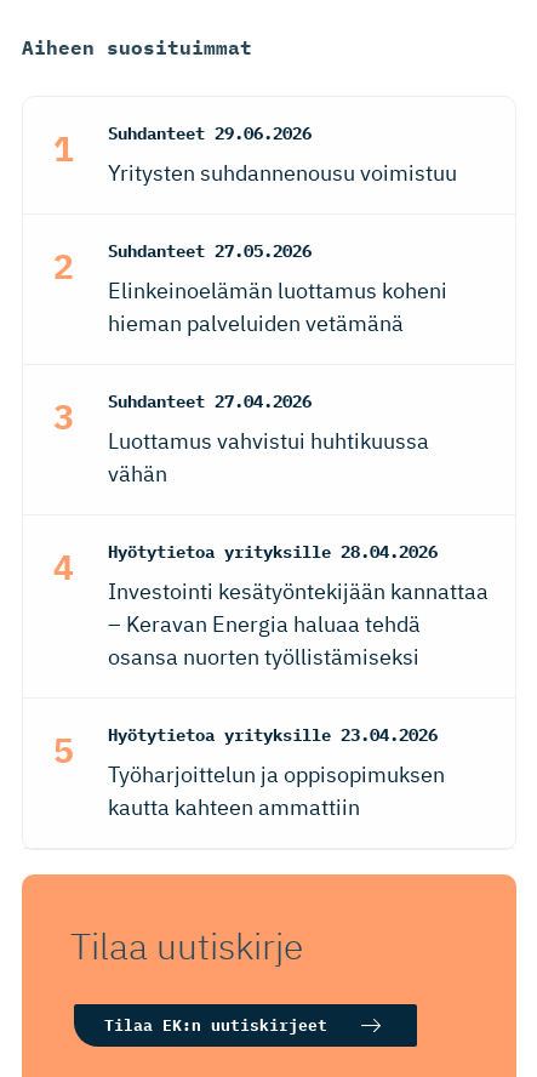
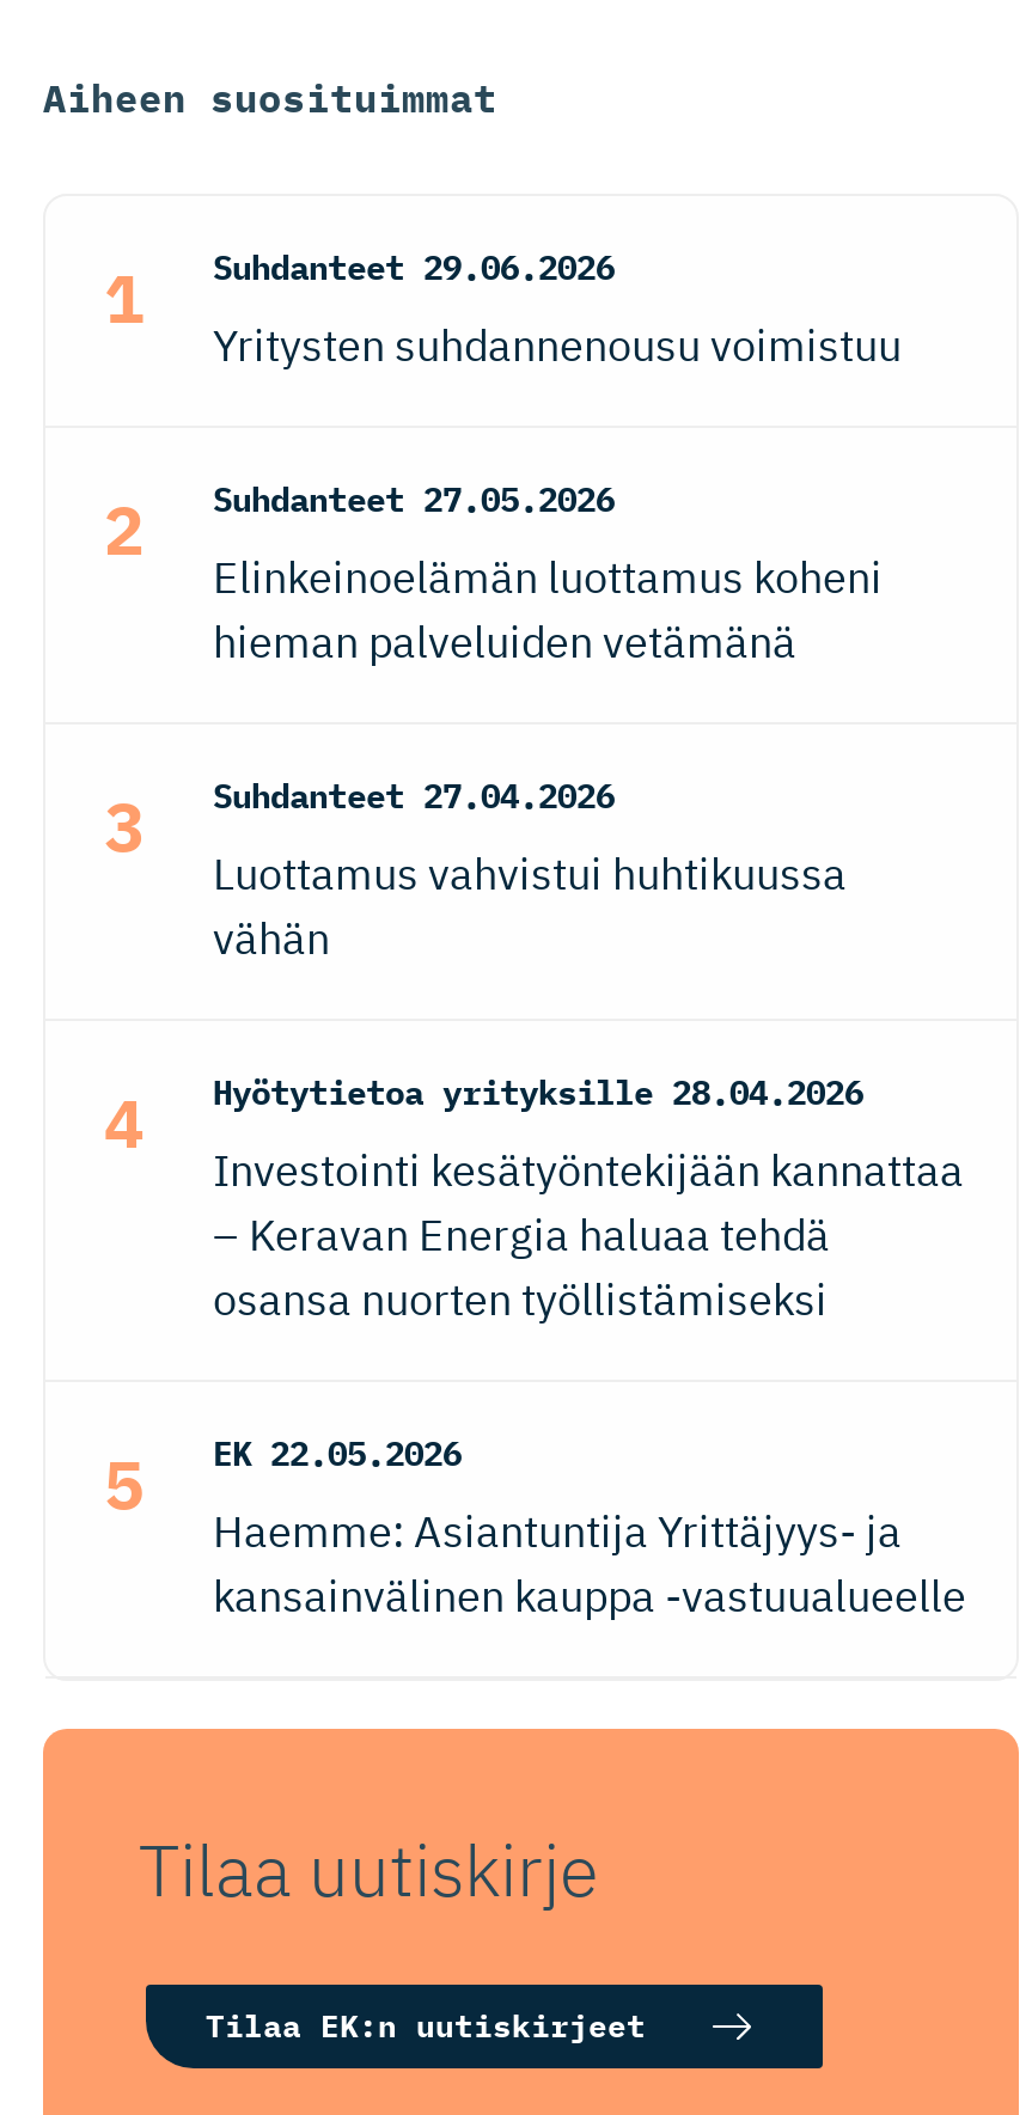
- Hyötytietoa yrityksille 23.04.2026
+ EK 22.05.2026

- Työharjoittelun ja oppisopimuksen
- kautta kahteen ammattiin
+ Haemme: Asiantuntija Yrittäjyys- ja
+ kansainvälinen kauppa -vastuualueelle
